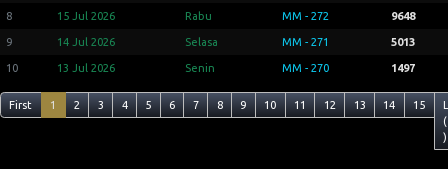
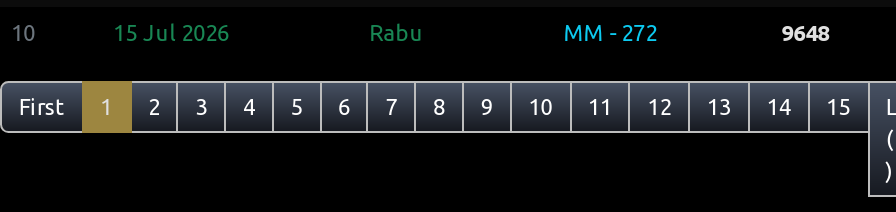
- 8
+ 10

- 9
- 14 Jul 2026
- Selasa
- MM - 271
- 5013
- 10
- 13 Jul 2026
- Senin
- MM - 270
- 1497
